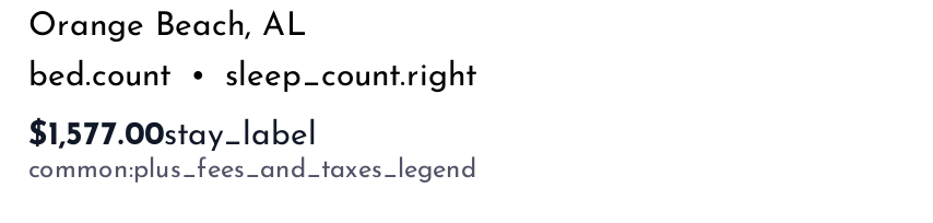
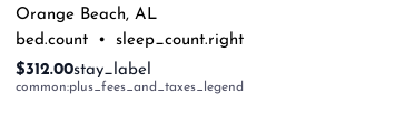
- $1,577.00stay_label
+ $312.00stay_label
